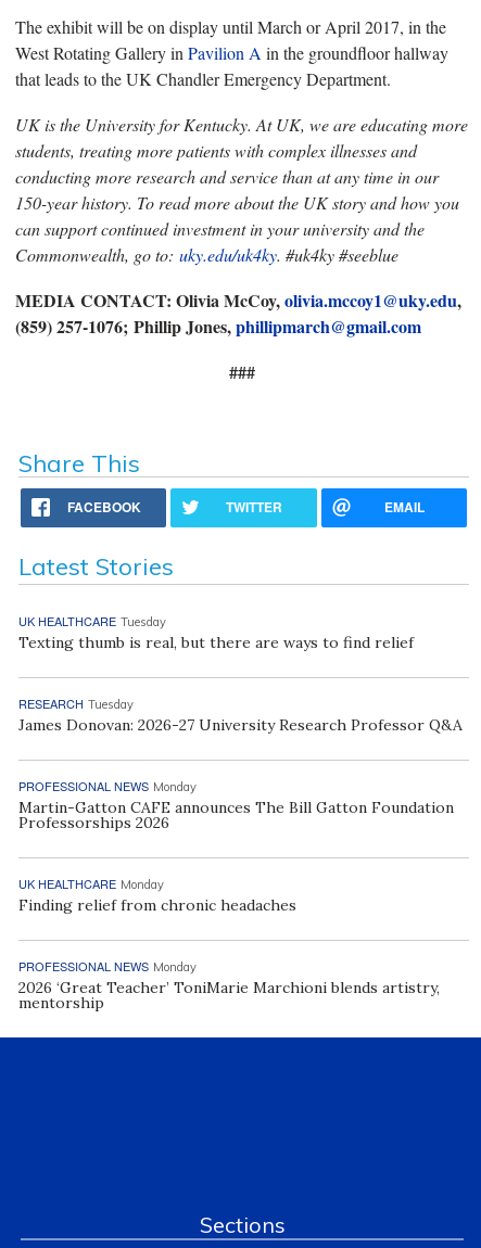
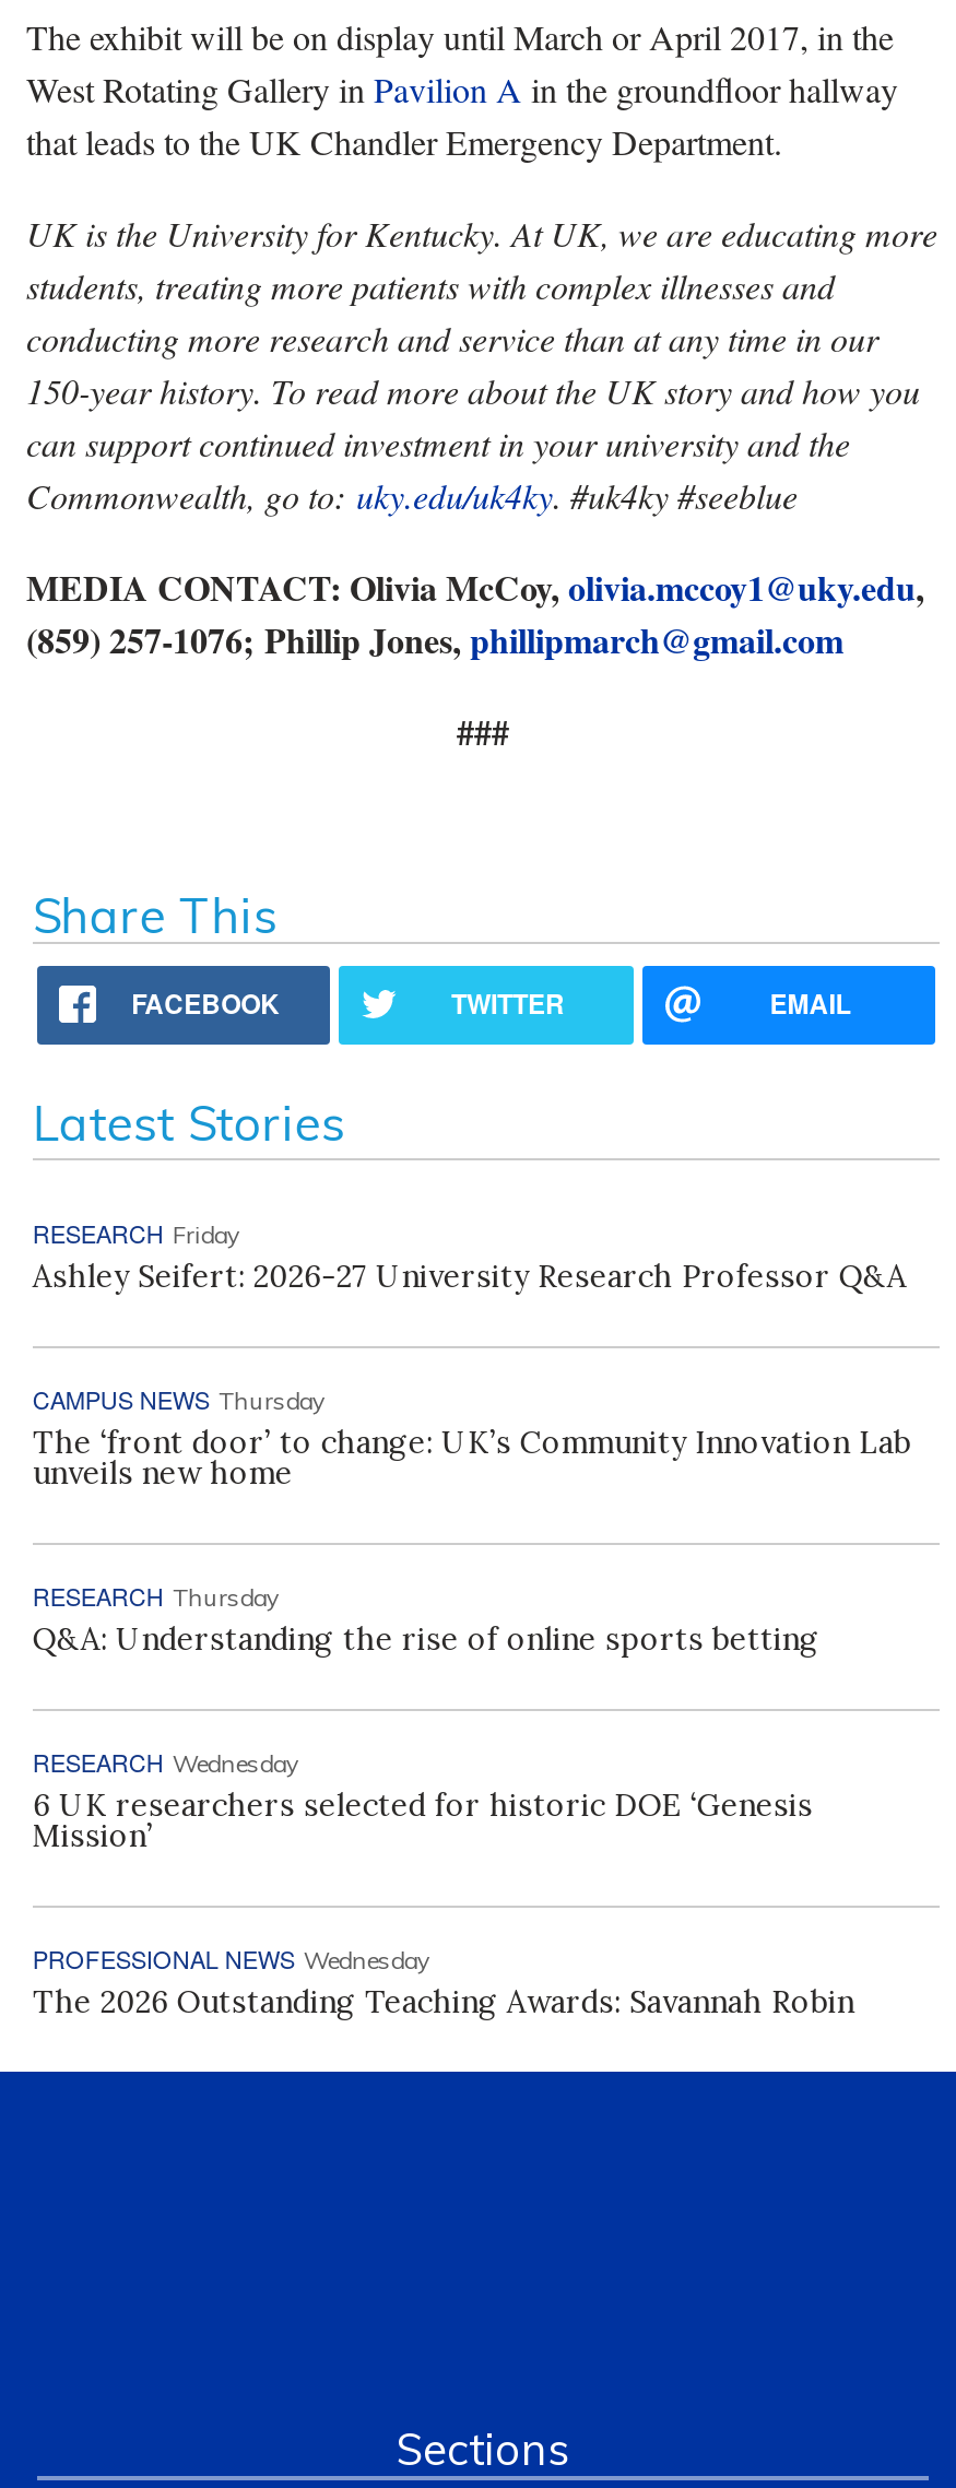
- UK HEALTHCARE Tuesday
- Texting thumb is real, but there are ways to find relief
+ RESEARCH Friday
+ Ashley Seifert: 2026-27 University Research Professor Q&A

- RESEARCH Tuesday
- James Donovan: 2026-27 University Research Professor Q&A
+ CAMPUS NEWS Thursday
+ The ‘front door’ to change: UK’s Community Innovation Lab
+ unveils new home

- PROFESSIONAL NEWS Monday
- Martin-Gatton CAFE announces The Bill Gatton Foundation
- Professorships 2026
+ RESEARCH Thursday
+ Q&A: Understanding the rise of online sports betting

- UK HEALTHCARE Monday
- Finding relief from chronic headaches
+ RESEARCH Wednesday
+ 6 UK researchers selected for historic DOE ‘Genesis
+ Mission’

- PROFESSIONAL NEWS Monday
- 2026 ‘Great Teacher’ ToniMarie Marchioni blends artistry,
- mentorship
+ PROFESSIONAL NEWS Wednesday
+ The 2026 Outstanding Teaching Awards: Savannah Robin
